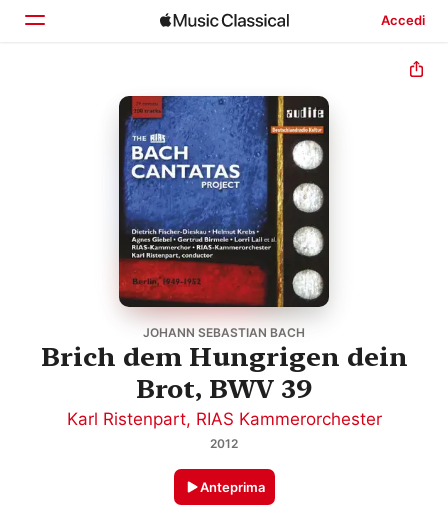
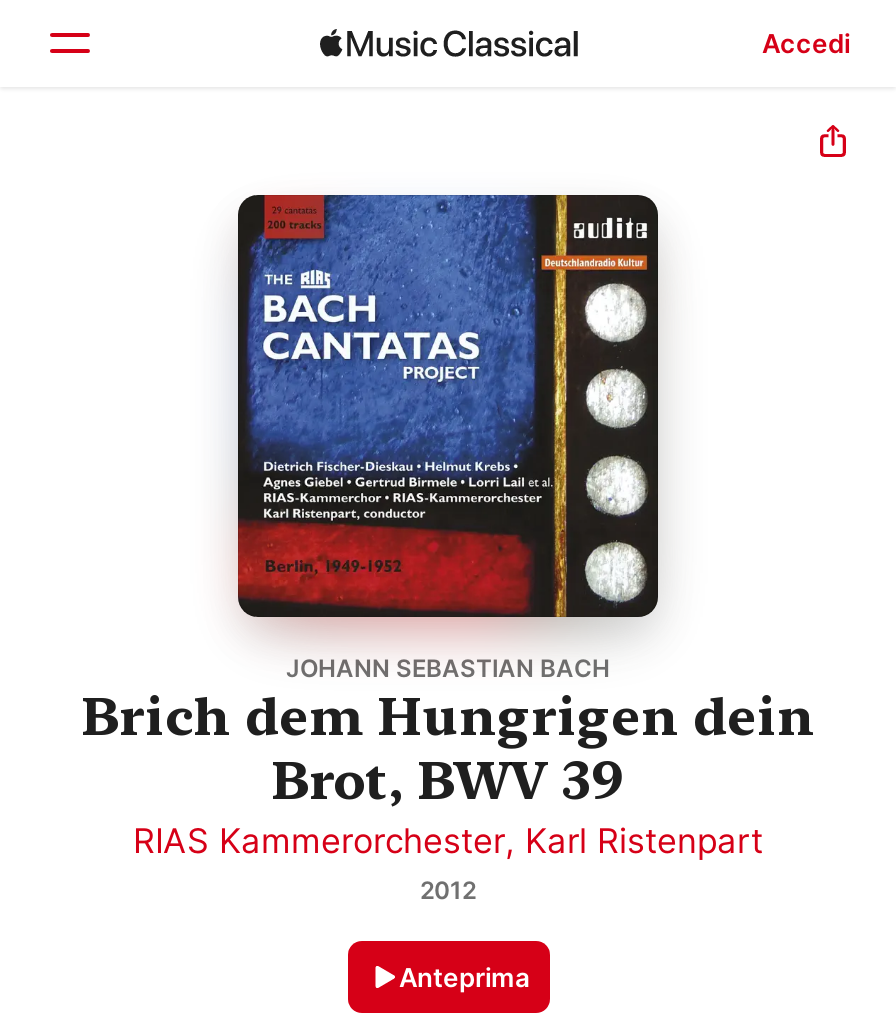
- Karl Ristenpart, RIAS Kammerorchester
+ RIAS Kammerorchester, Karl Ristenpart
